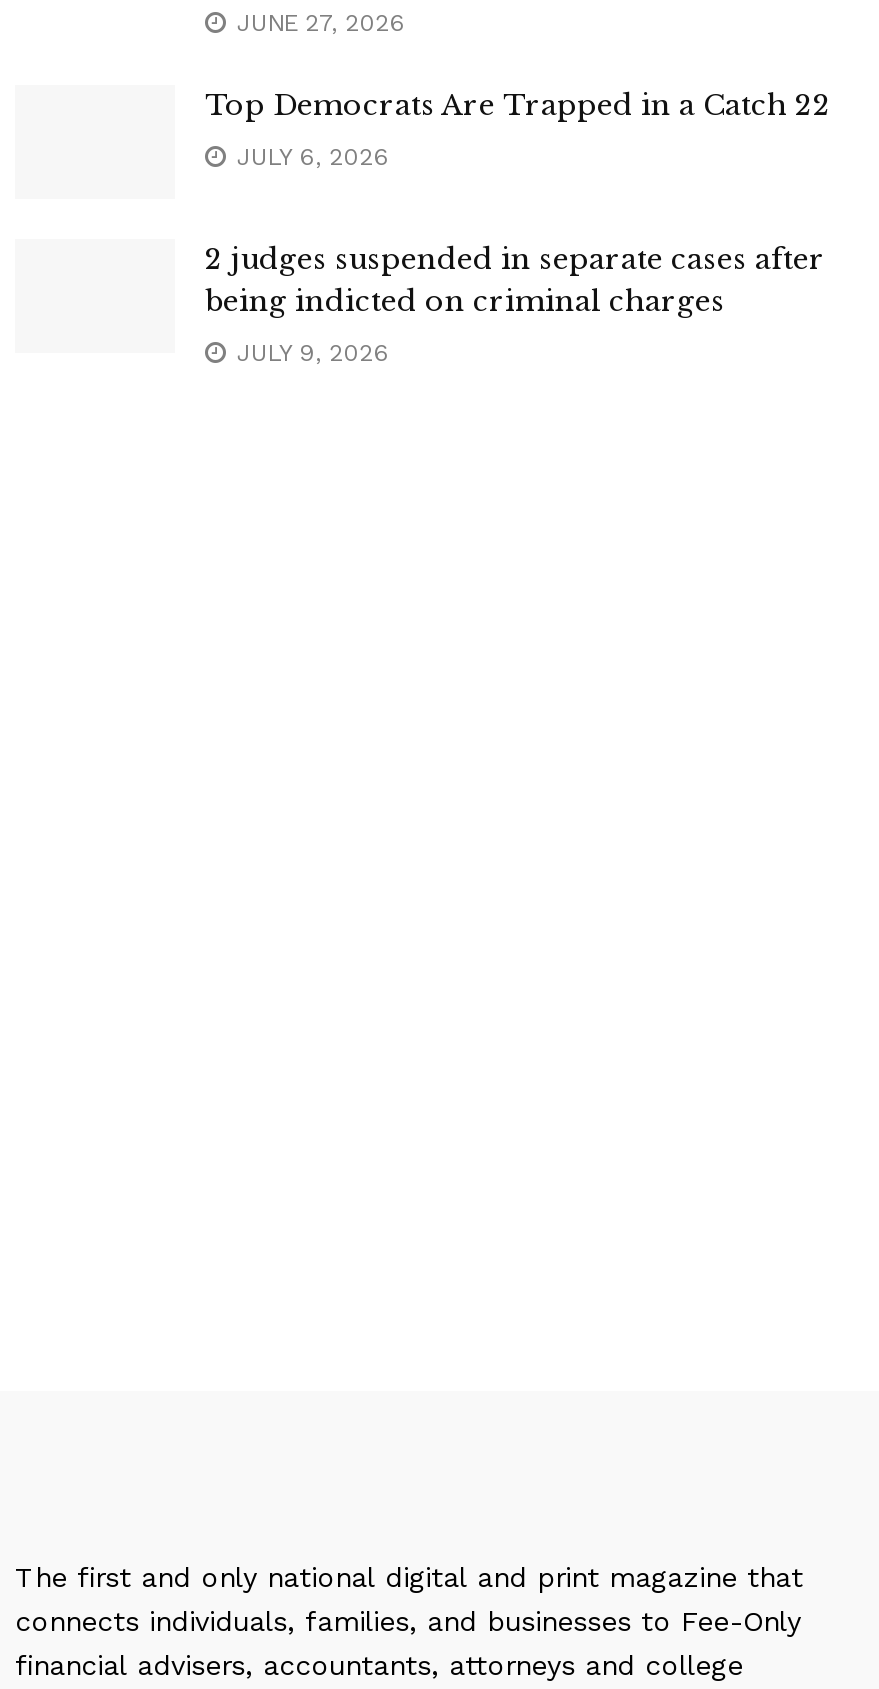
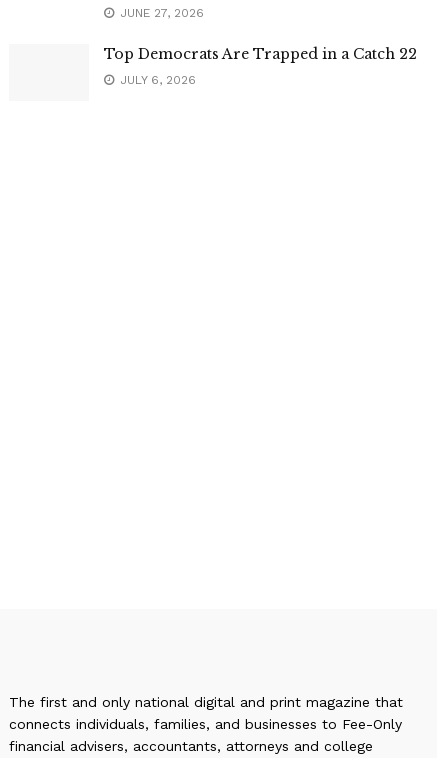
- 2 judges suspended in separate cases after
- being indicted on criminal charges
- JULY 9, 2026
